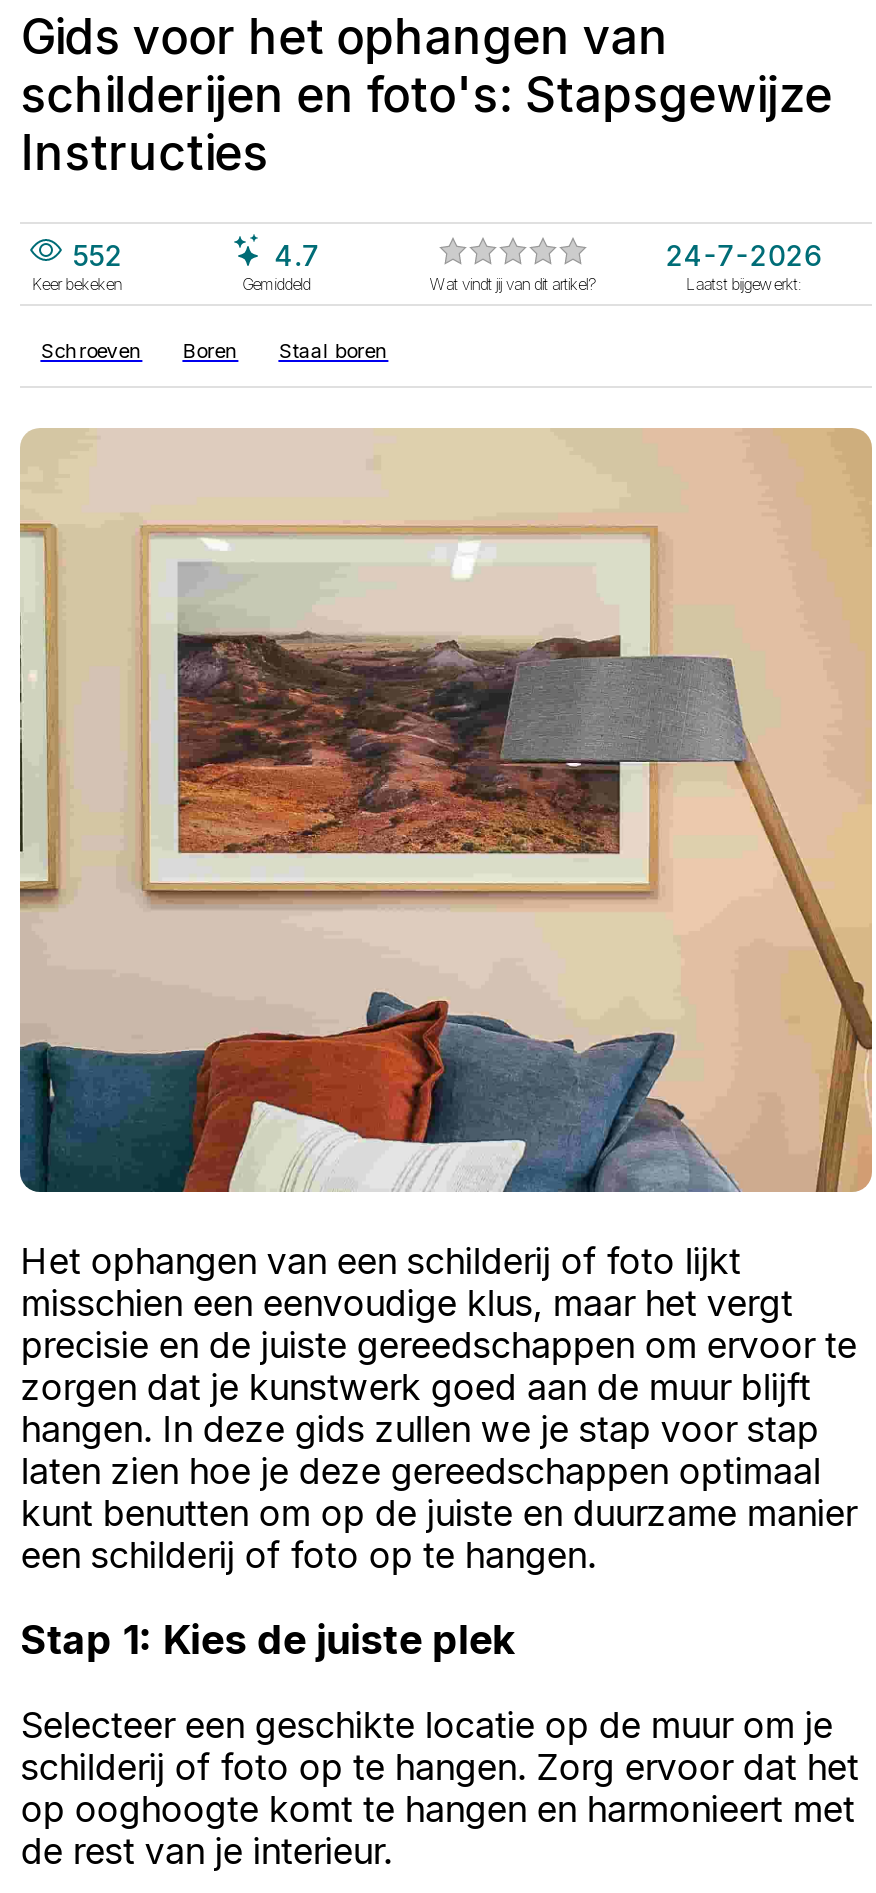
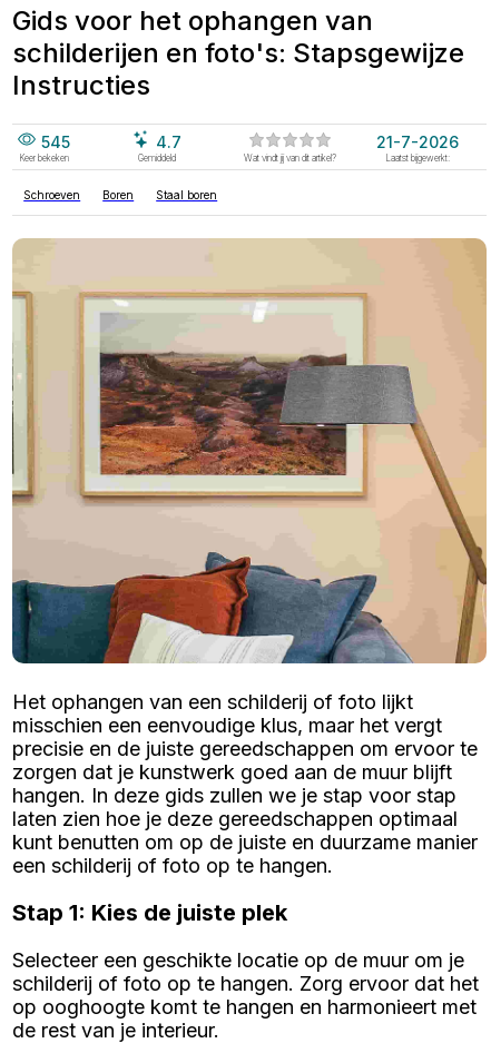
- 552
+ 545

- 24-7-2026
+ 21-7-2026
